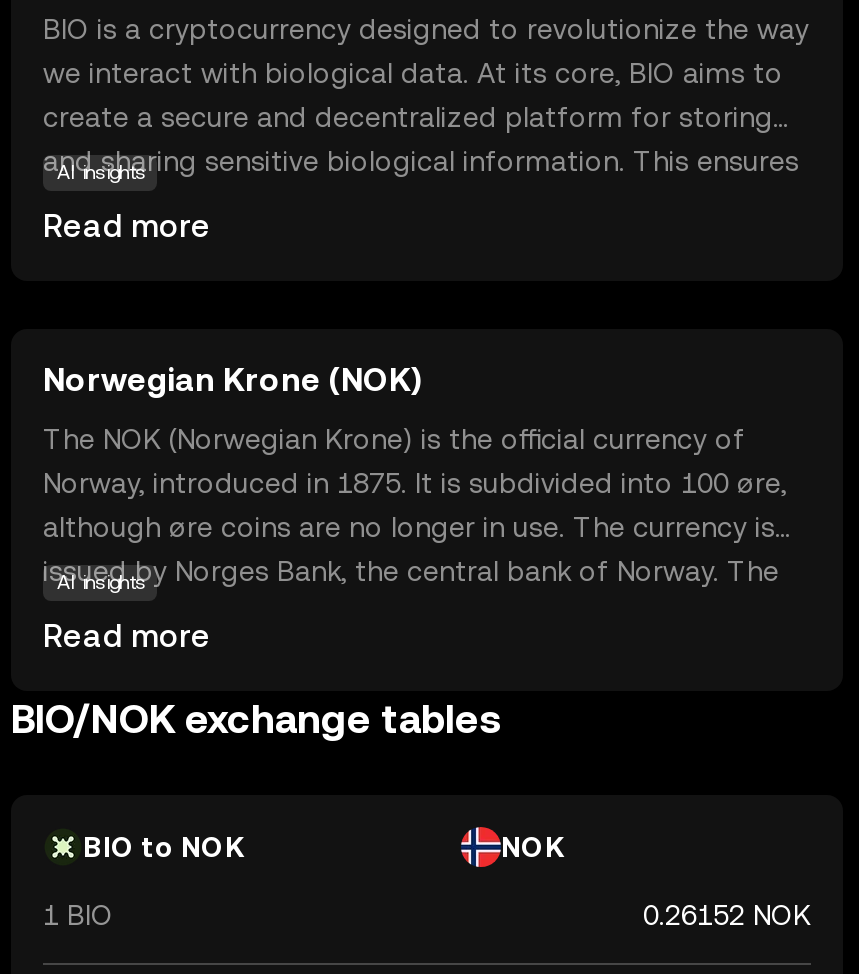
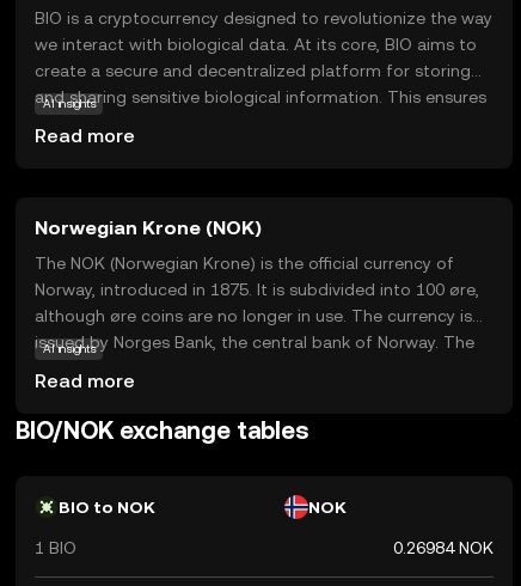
- 0.26152 NOK
+ 0.26984 NOK
